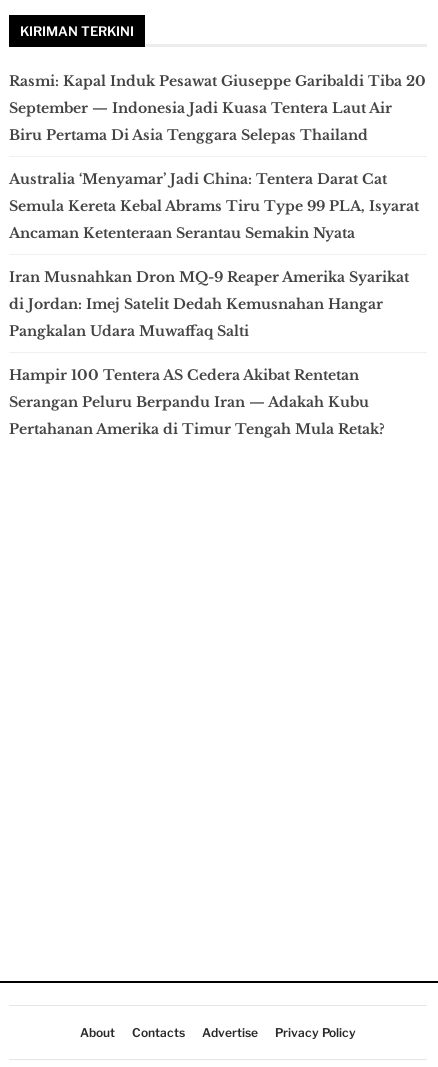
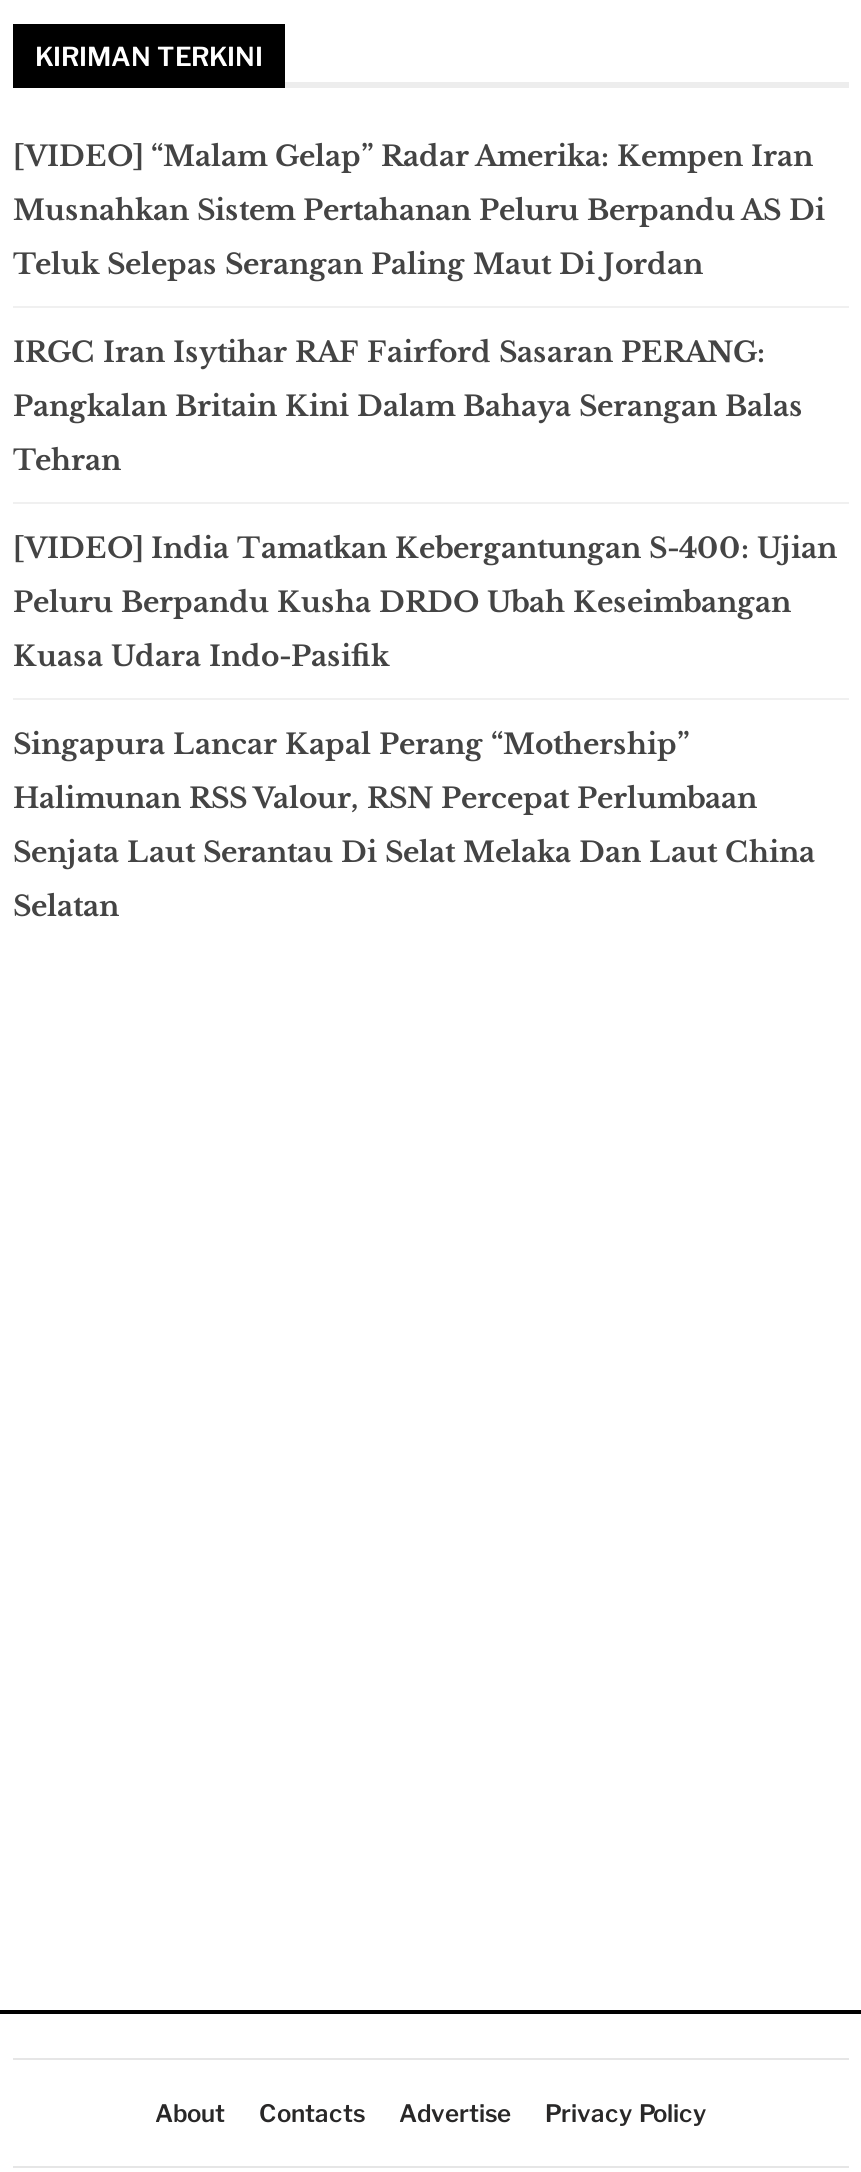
- Rasmi: Kapal Induk Pesawat Giuseppe Garibaldi Tiba 20
- September — Indonesia Jadi Kuasa Tentera Laut Air
- Biru Pertama Di Asia Tenggara Selepas Thailand
- Australia ‘Menyamar’ Jadi China: Tentera Darat Cat
- Semula Kereta Kebal Abrams Tiru Type 99 PLA, Isyarat
- Ancaman Ketenteraan Serantau Semakin Nyata
- Iran Musnahkan Dron MQ-9 Reaper Amerika Syarikat
- di Jordan: Imej Satelit Dedah Kemusnahan Hangar
- Pangkalan Udara Muwaffaq Salti
- Hampir 100 Tentera AS Cedera Akibat Rentetan
- Serangan Peluru Berpandu Iran — Adakah Kubu
- Pertahanan Amerika di Timur Tengah Mula Retak?
+ [VIDEO] “Malam Gelap” Radar Amerika: Kempen Iran
+ Musnahkan Sistem Pertahanan Peluru Berpandu AS Di
+ Teluk Selepas Serangan Paling Maut Di Jordan
+ IRGC Iran Isytihar RAF Fairford Sasaran PERANG:
+ Pangkalan Britain Kini Dalam Bahaya Serangan Balas
+ Tehran
+ [VIDEO] India Tamatkan Kebergantungan S-400: Ujian
+ Peluru Berpandu Kusha DRDO Ubah Keseimbangan
+ Kuasa Udara Indo-Pasifik
+ Singapura Lancar Kapal Perang “Mothership”
+ Halimunan RSS Valour, RSN Percepat Perlumbaan
+ Senjata Laut Serantau Di Selat Melaka Dan Laut China
+ Selatan
